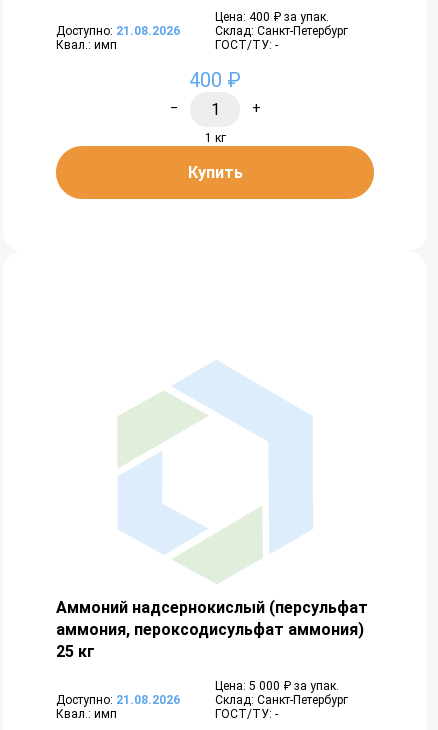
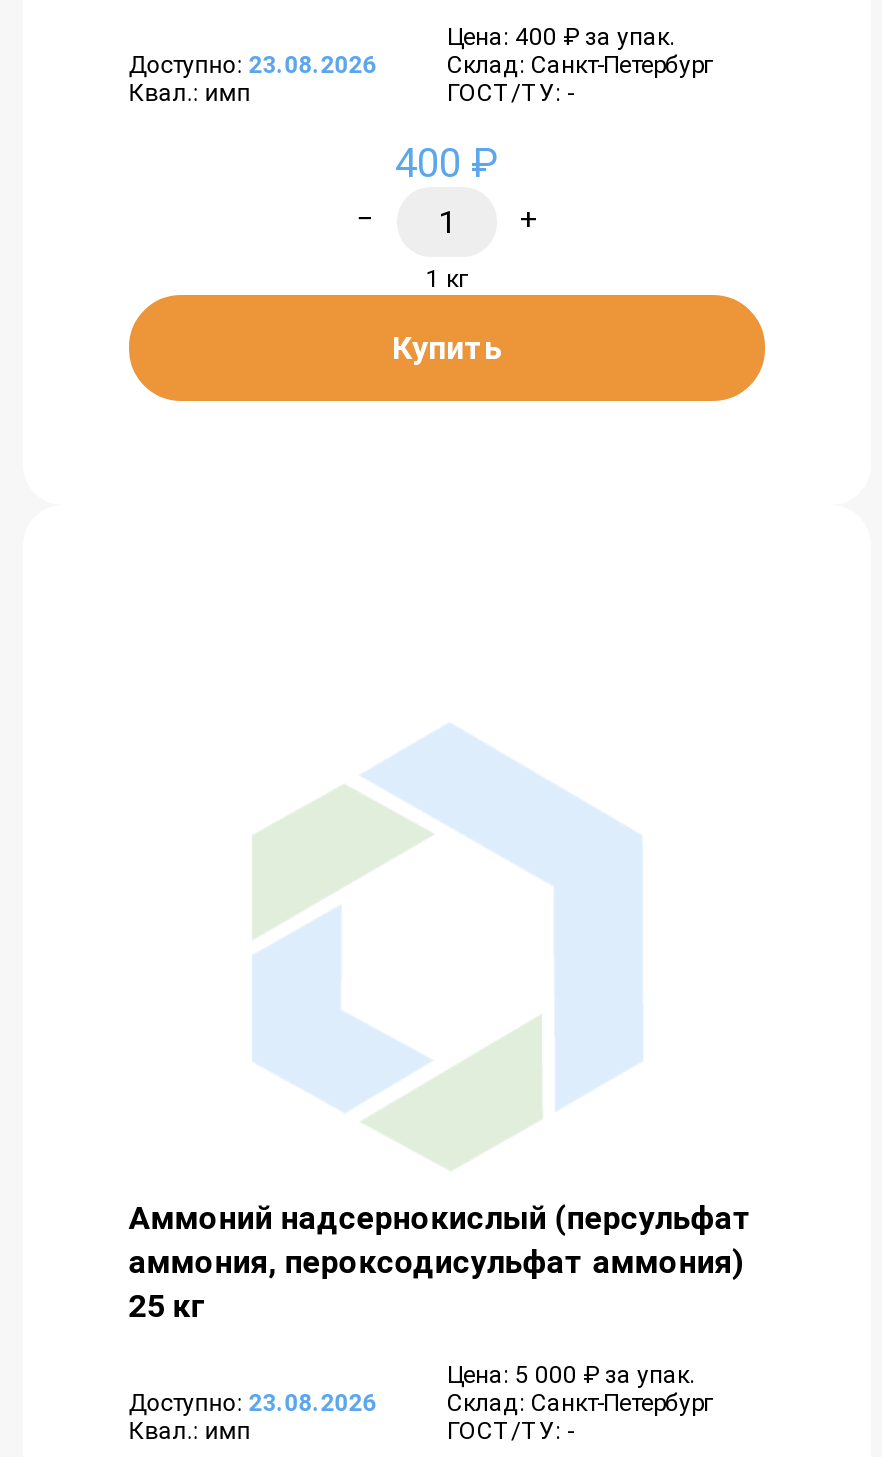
- Доступно: 21.08.2026
+ Доступно: 23.08.2026

- Доступно: 21.08.2026
+ Доступно: 23.08.2026
